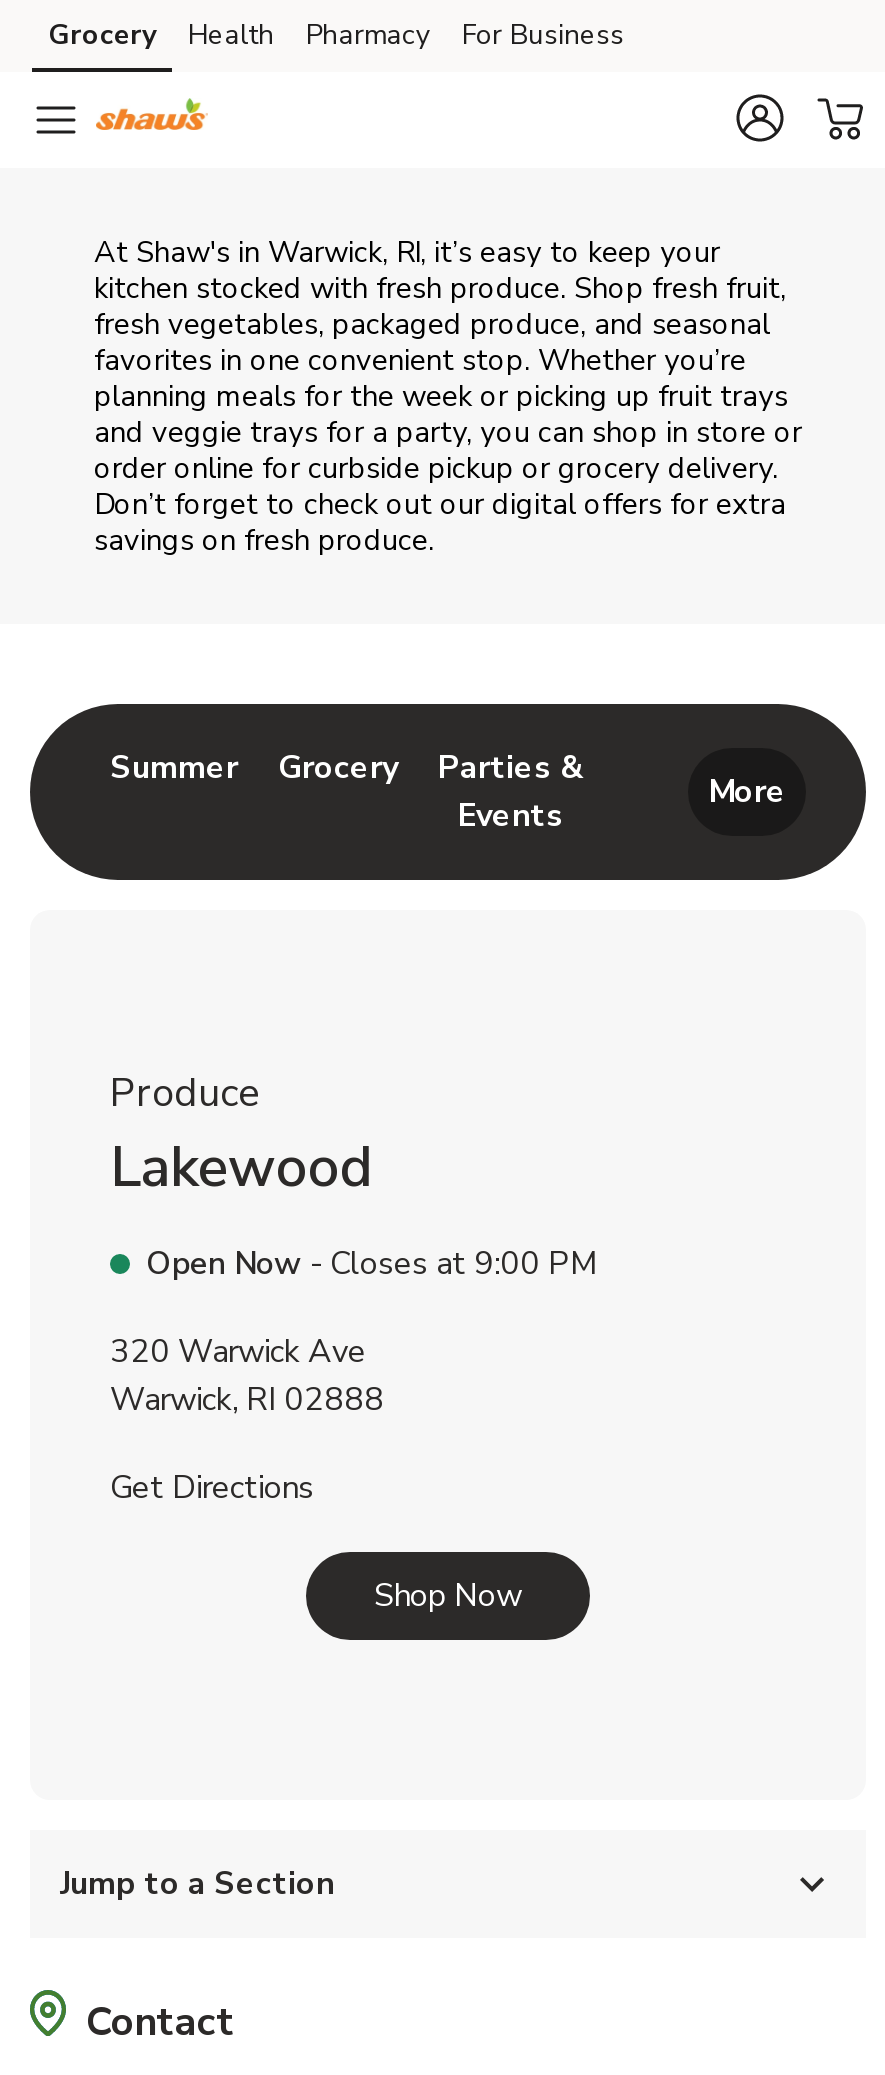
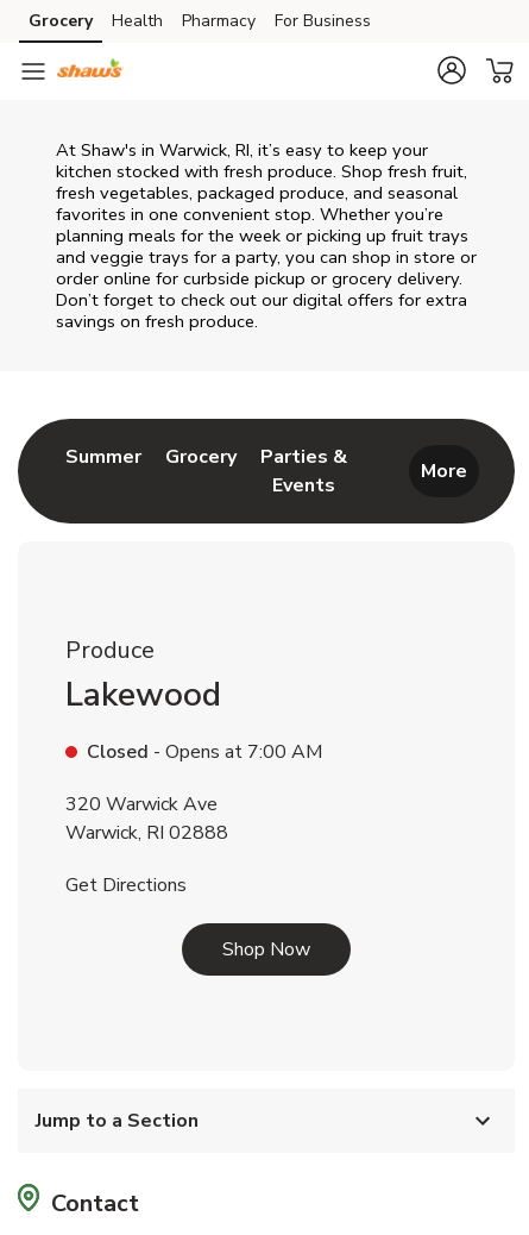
- Open Now - Closes at 9:00 PM
+ Closed - Opens at 7:00 AM
